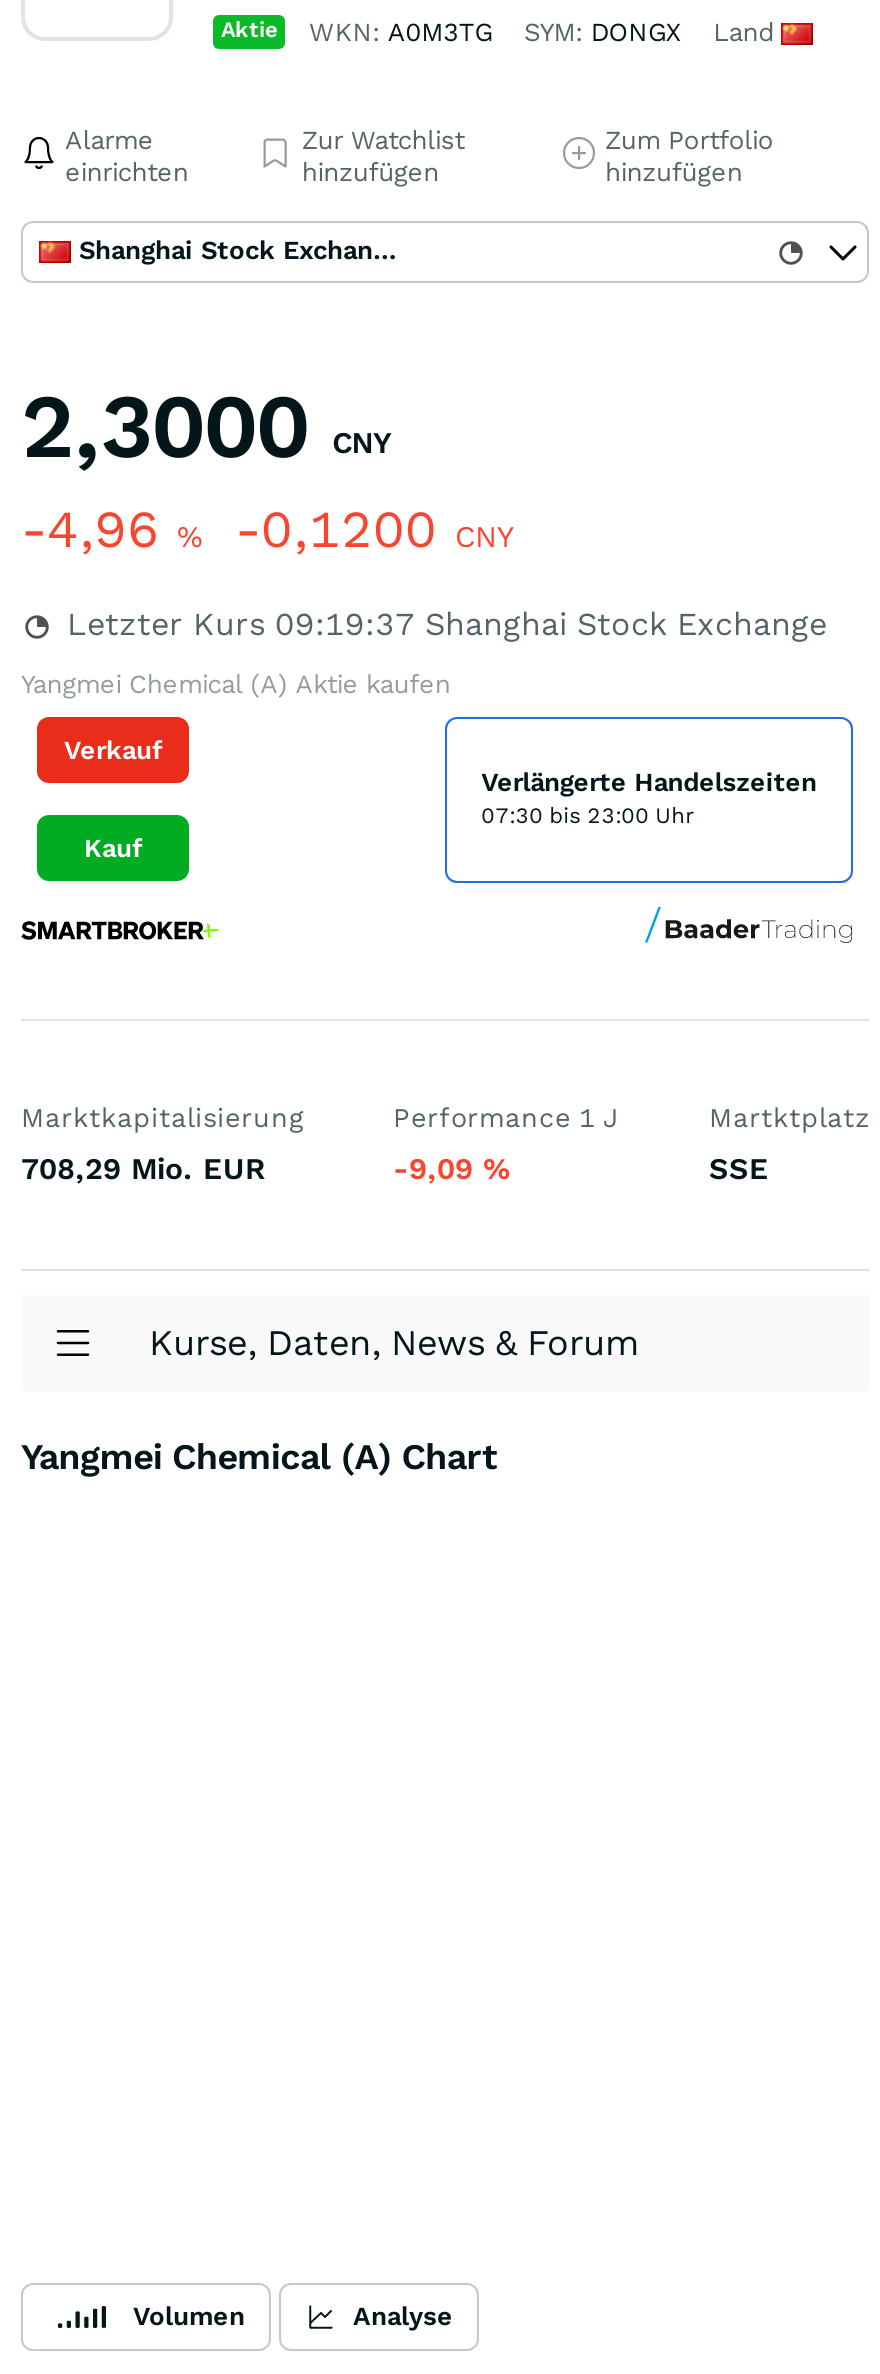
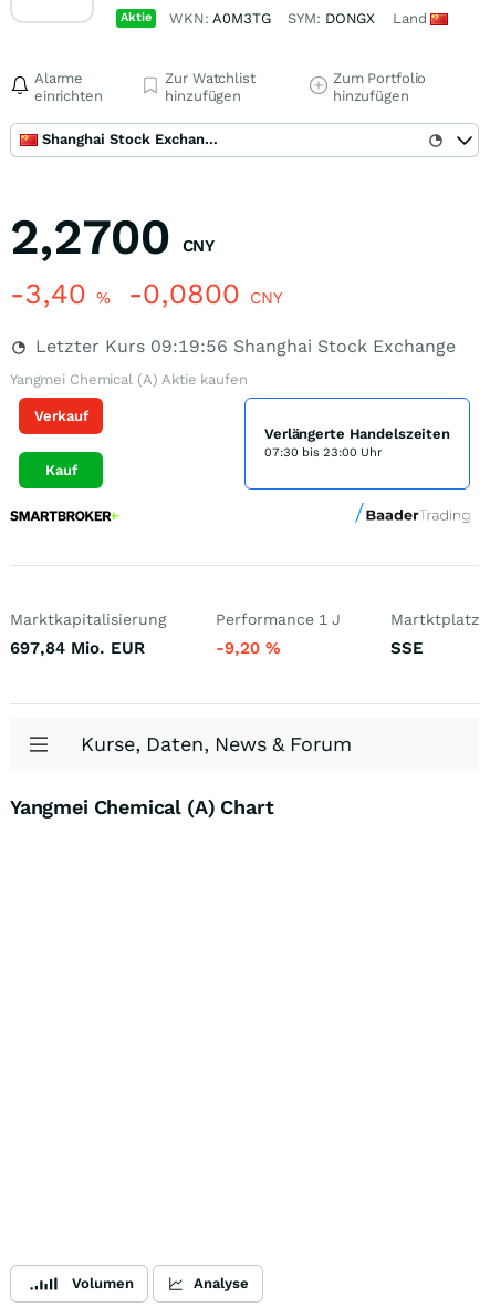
- 2,3000 CNY
+ 2,2700 CNY

- -4,96% -0,1200 CNY
+ -3,40% -0,0800 CNY

- Letzter Kurs 09:19:37 Shanghai Stock Exchange
+ Letzter Kurs 09:19:56 Shanghai Stock Exchange

- 708,29 Mio. EUR
+ 697,84 Mio. EUR

- -9,09%
+ -9,20%
